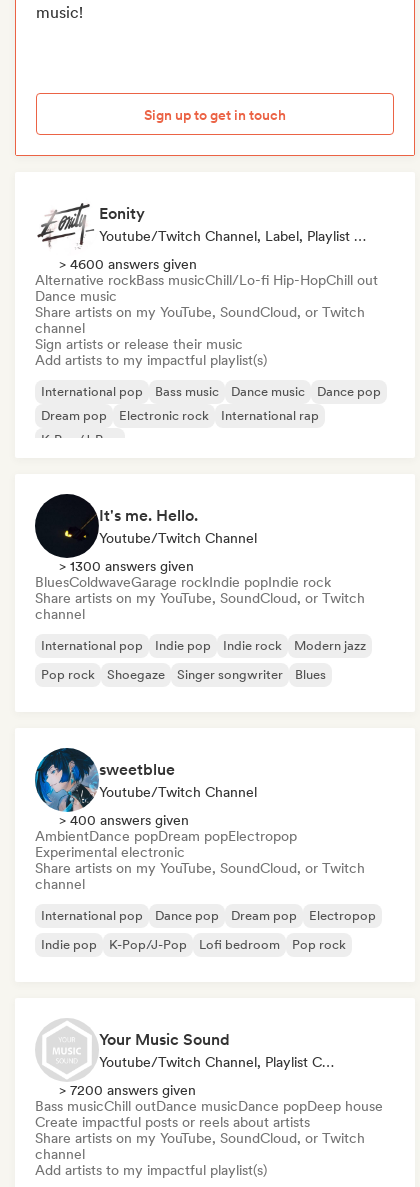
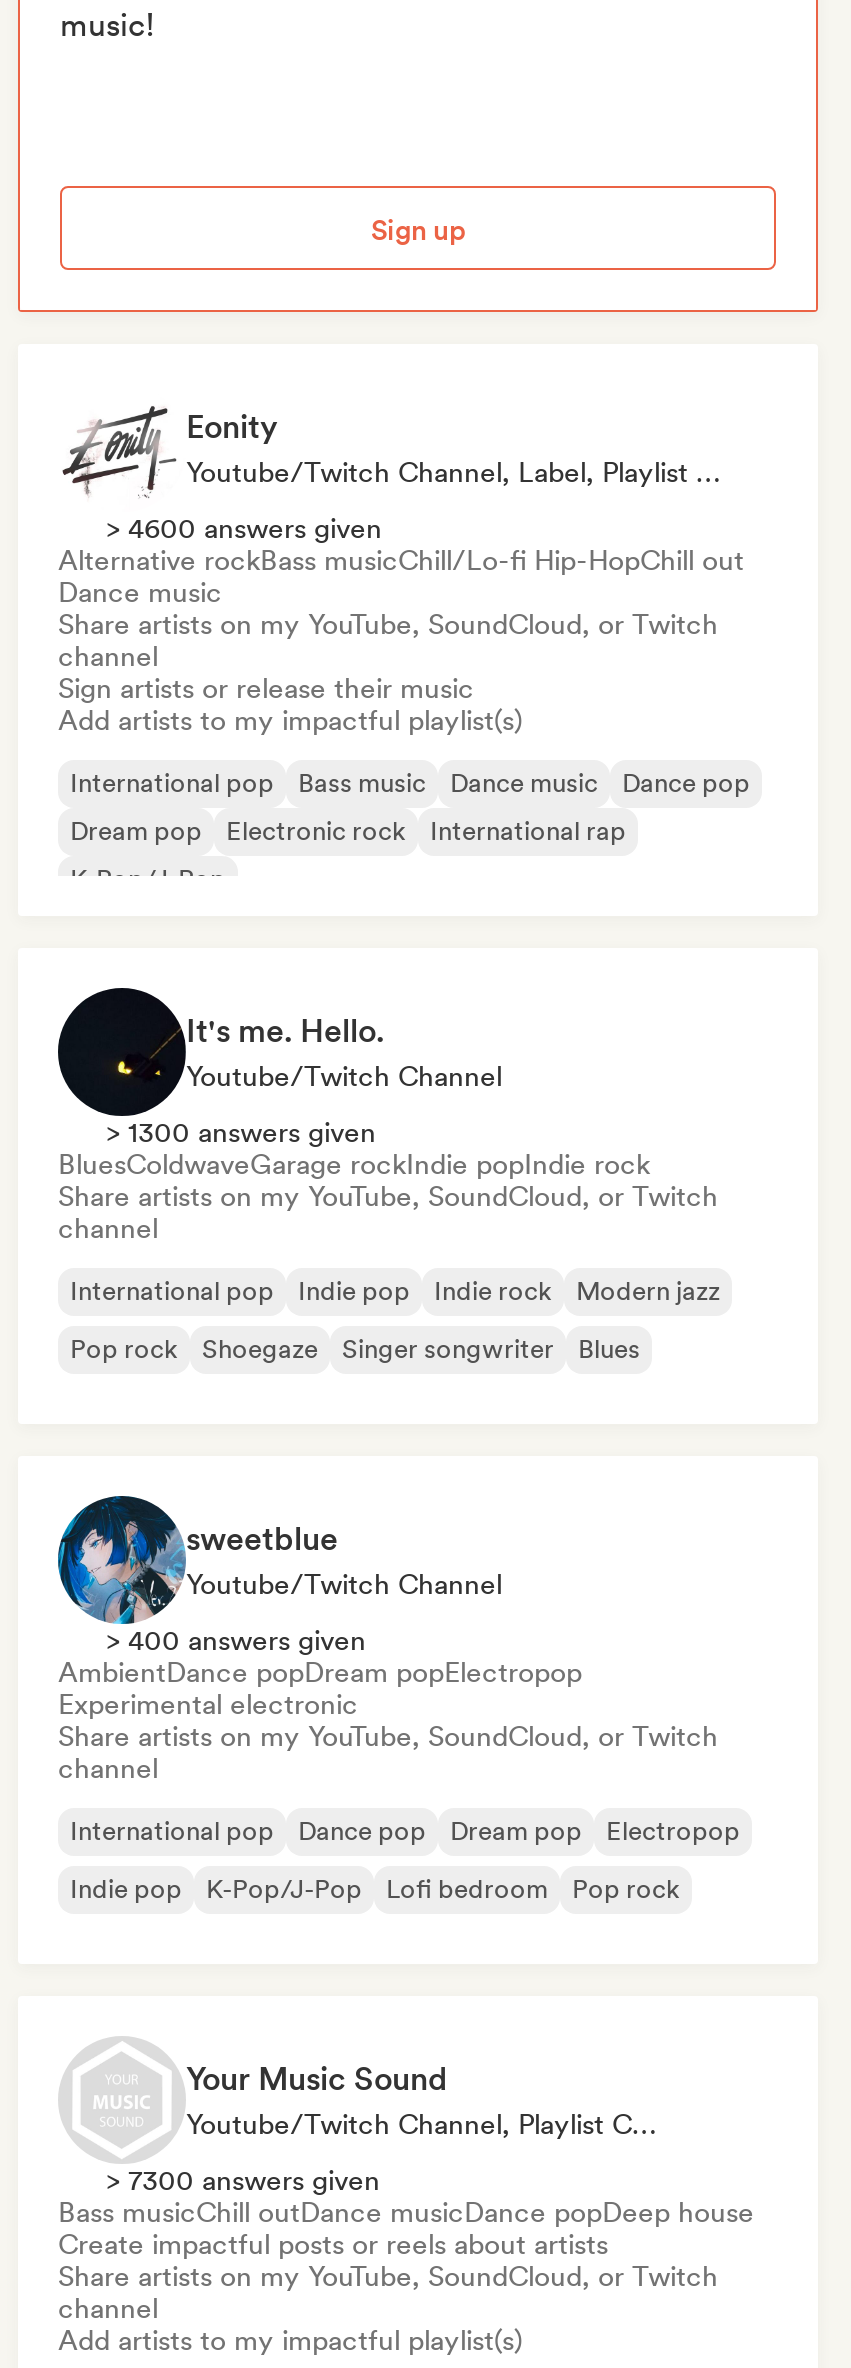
- Sign up to get in touch
+ Sign up

- > 7200 answers given
+ > 7300 answers given
